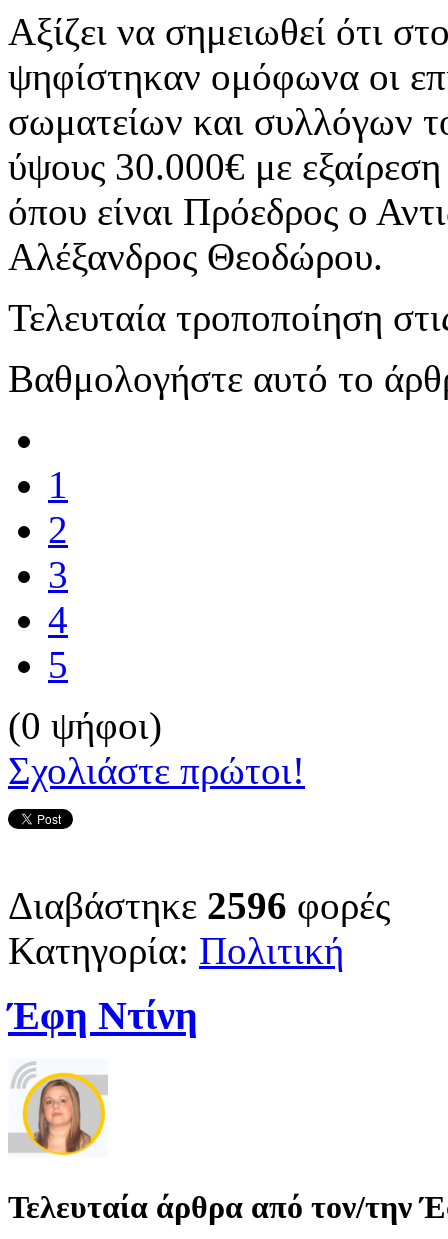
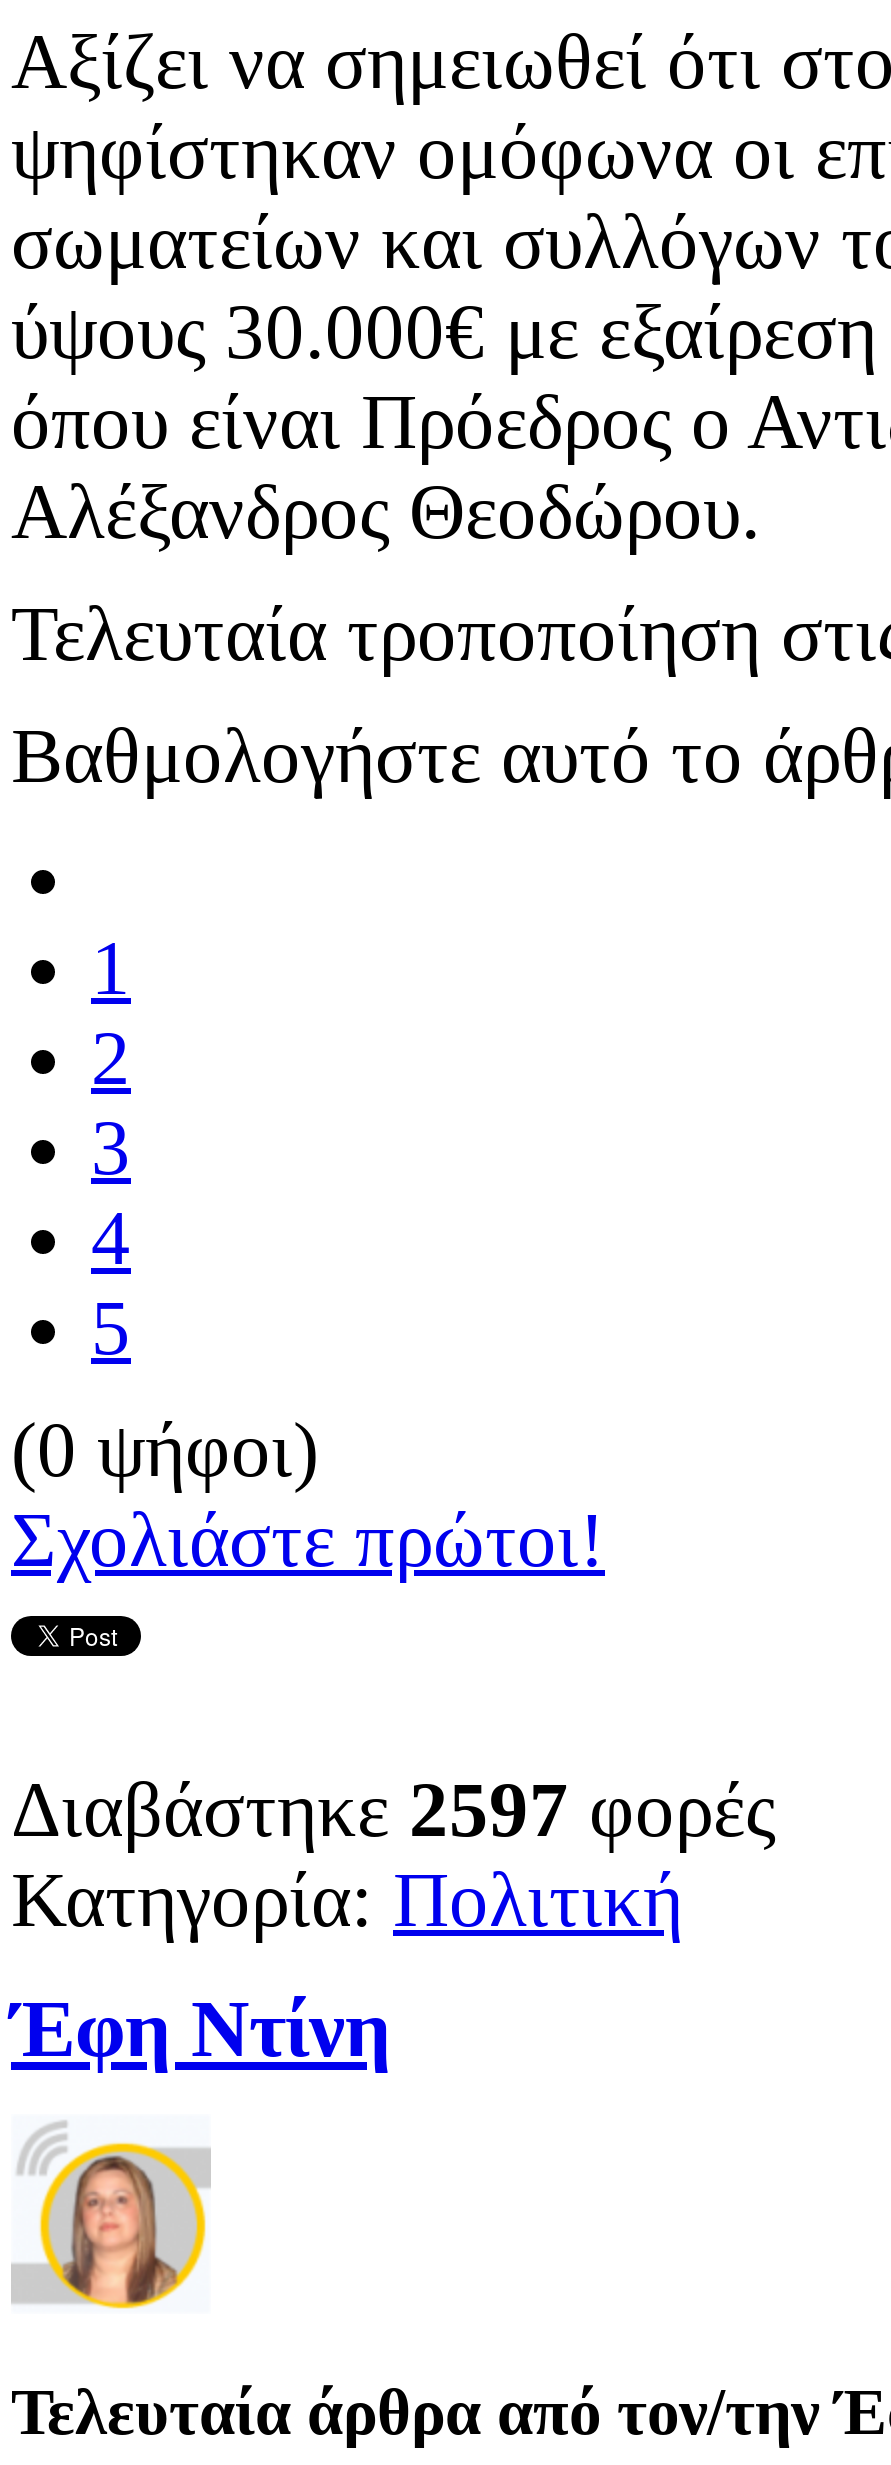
- Διαβάστηκε 2596 φορές
+ Διαβάστηκε 2597 φορές
